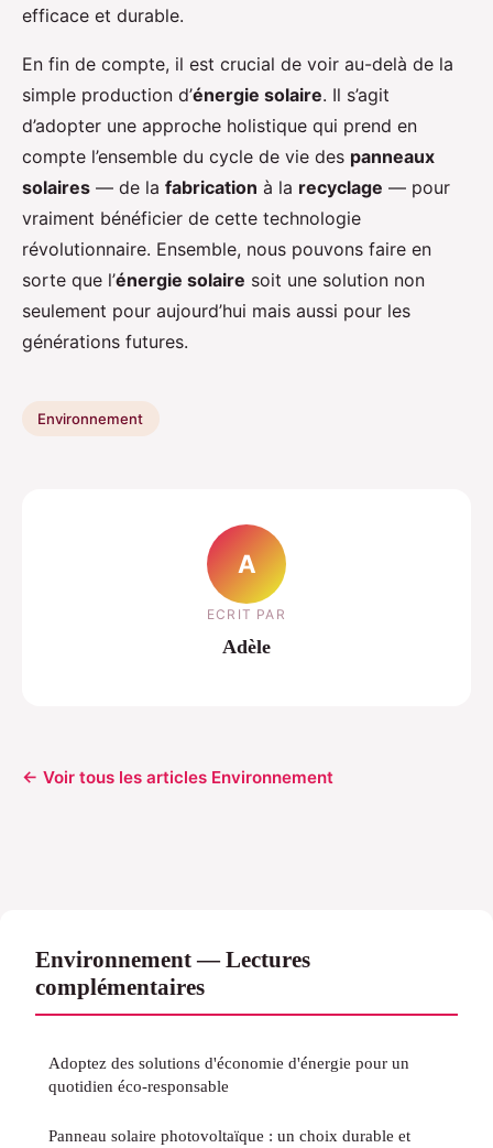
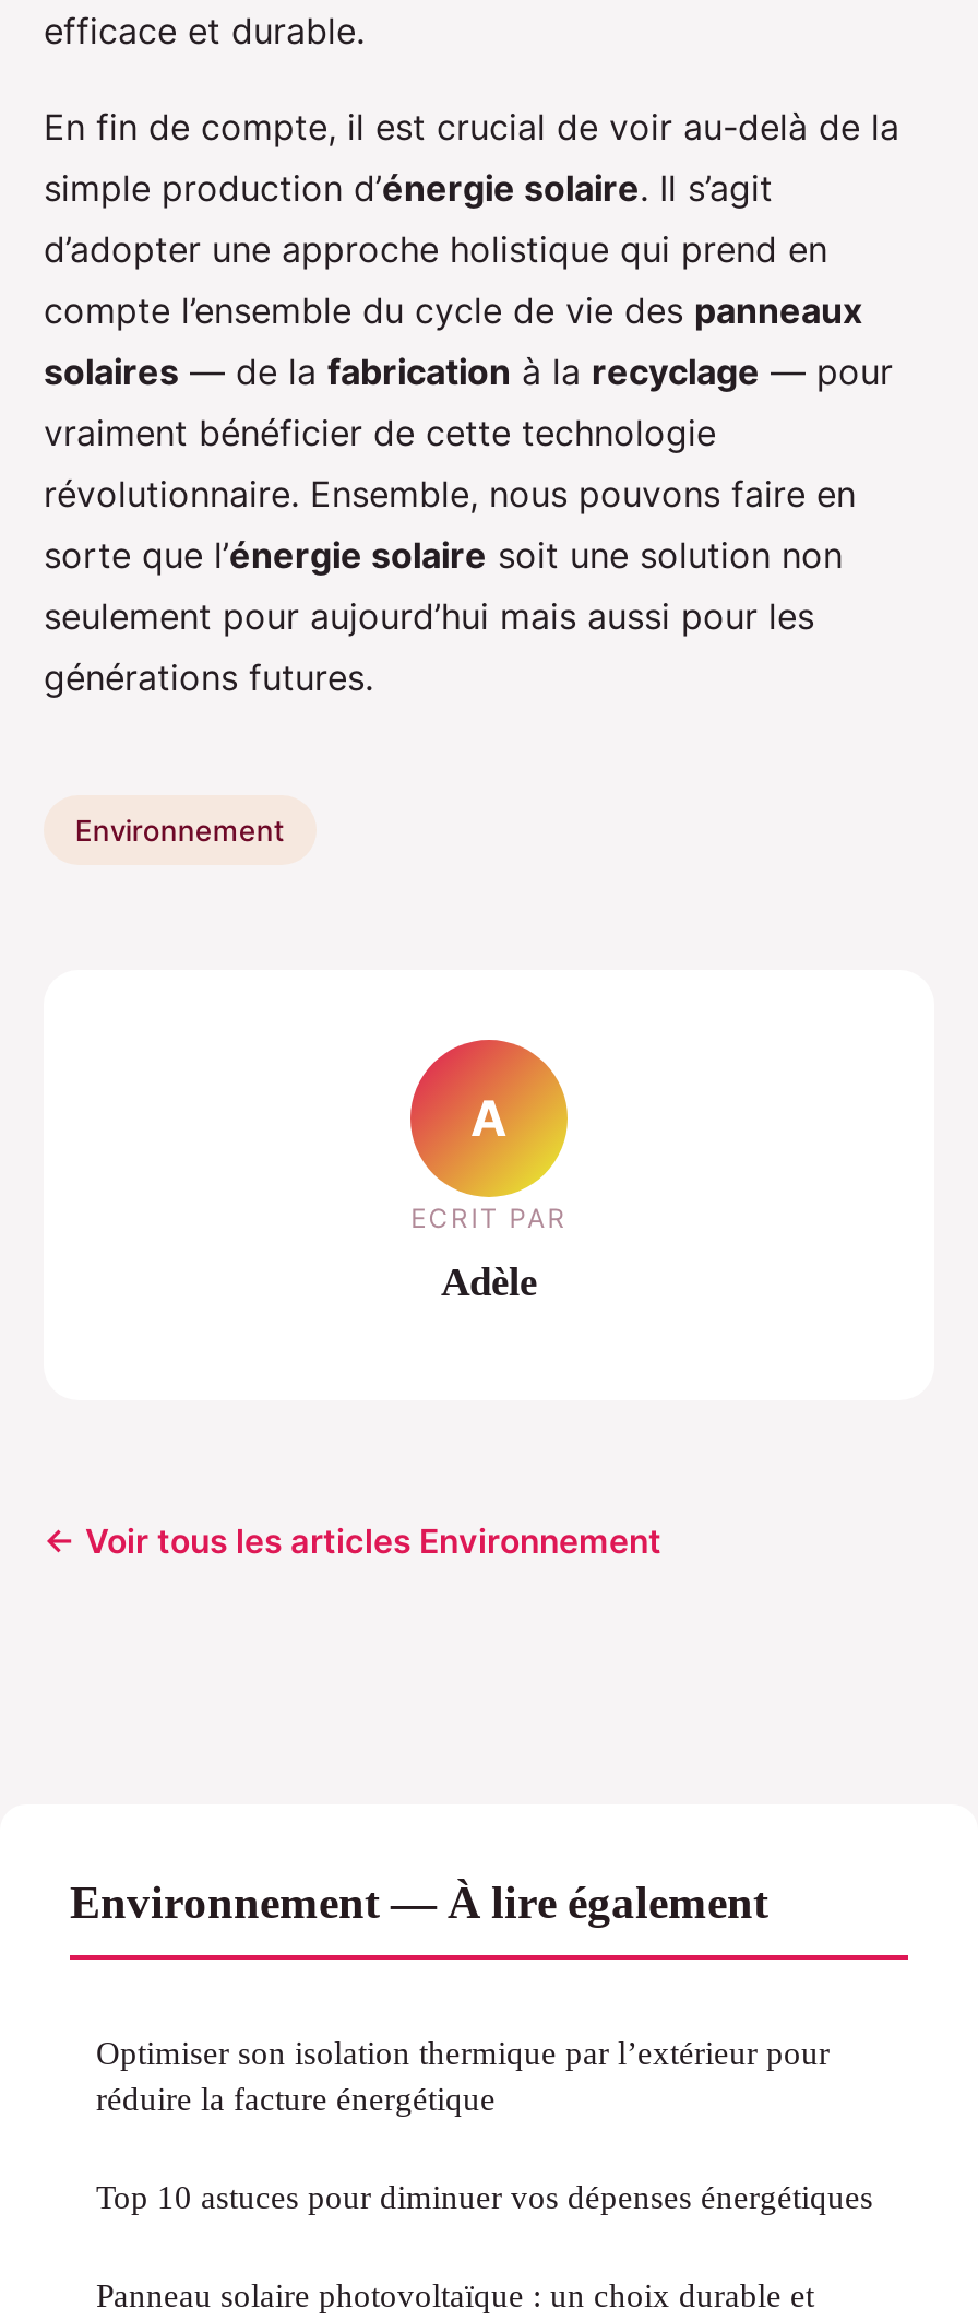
- Environnement — Lectures
- complémentaires
- Adoptez des solutions d'économie d'énergie pour un
- quotidien éco-responsable
+ Environnement — À lire également
+ Optimiser son isolation thermique par l’extérieur pour
+ réduire la facture énergétique
+ Top 10 astuces pour diminuer vos dépenses énergétiques
